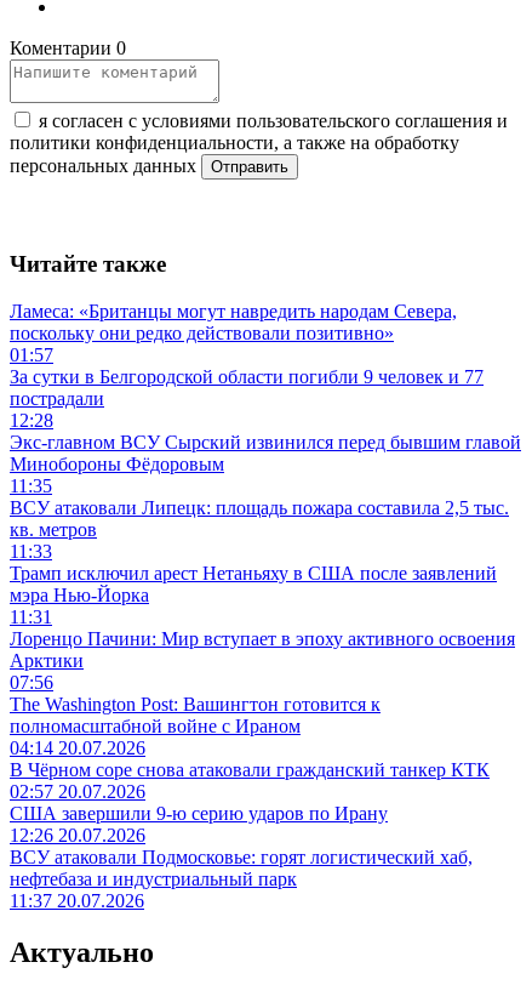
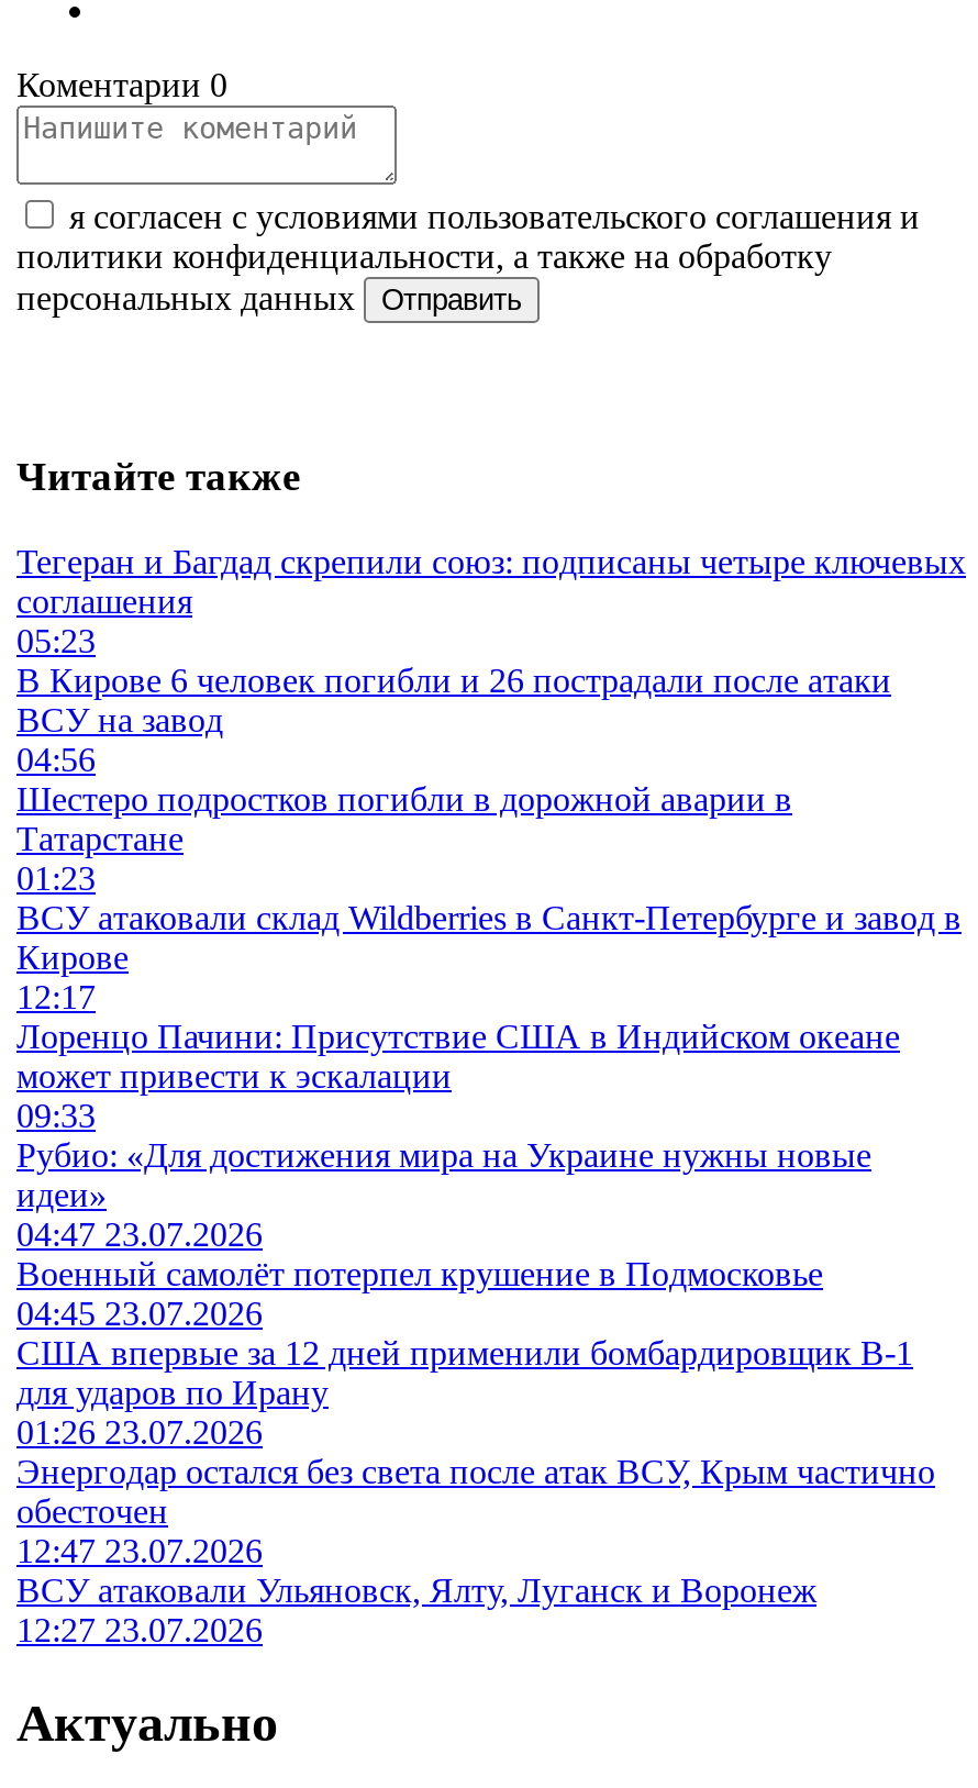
- Ламеса: «Британцы могут навредить народам Севера,
- поскольку они редко действовали позитивно»
- 01:57
- За сутки в Белгородской области погибли 9 человек и 77
- пострадали
- 12:28
- Экс-главном ВСУ Сырский извинился перед бывшим главой
- Минобороны Фёдоровым
- 11:35
- ВСУ атаковали Липецк: площадь пожара составила 2,5 тыс.
- кв. метров
- 11:33
- Трамп исключил арест Нетаньяху в США после заявлений
- мэра Нью-Йорка
- 11:31
- Лоренцо Пачини: Мир вступает в эпоху активного освоения
- Арктики
- 07:56
- The Washington Post: Вашингтон готовится к
- полномасштабной войне с Ираном
- 04:14 20.07.2026
- В Чёрном соре снова атаковали гражданский танкер КТК
- 02:57 20.07.2026
- США завершили 9-ю серию ударов по Ирану
- 12:26 20.07.2026
- ВСУ атаковали Подмосковье: горят логистический хаб,
- нефтебаза и индустриальный парк
- 11:37 20.07.2026
+ Тегеран и Багдад скрепили союз: подписаны четыре ключевых
+ соглашения
+ 05:23
+ В Кирове 6 человек погибли и 26 пострадали после атаки
+ ВСУ на завод
+ 04:56
+ Шестеро подростков погибли в дорожной аварии в
+ Татарстане
+ 01:23
+ ВСУ атаковали склад Wildberries в Санкт-Петербурге и завод в
+ Кирове
+ 12:17
+ Лоренцо Пачини: Присутствие США в Индийском океане
+ может привести к эскалации
+ 09:33
+ Рубио: «Для достижения мира на Украине нужны новые
+ идеи»
+ 04:47 23.07.2026
+ Военный самолёт потерпел крушение в Подмосковье
+ 04:45 23.07.2026
+ США впервые за 12 дней применили бомбардировщик B-1
+ для ударов по Ирану
+ 01:26 23.07.2026
+ Энергодар остался без света после атак ВСУ, Крым частично
+ обесточен
+ 12:47 23.07.2026
+ ВСУ атаковали Ульяновск, Ялту, Луганск и Воронеж
+ 12:27 23.07.2026
